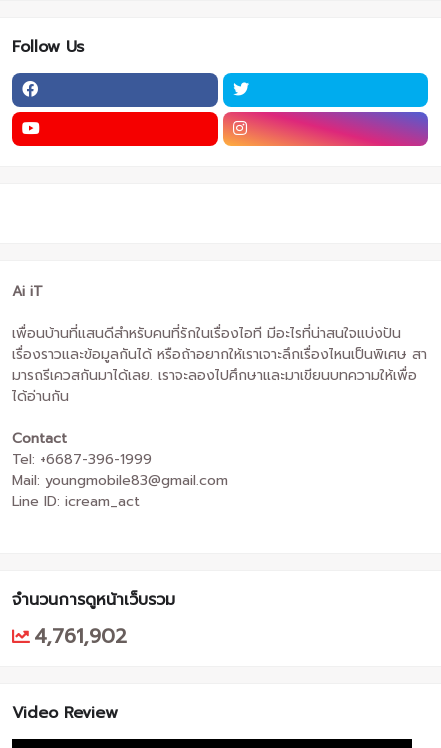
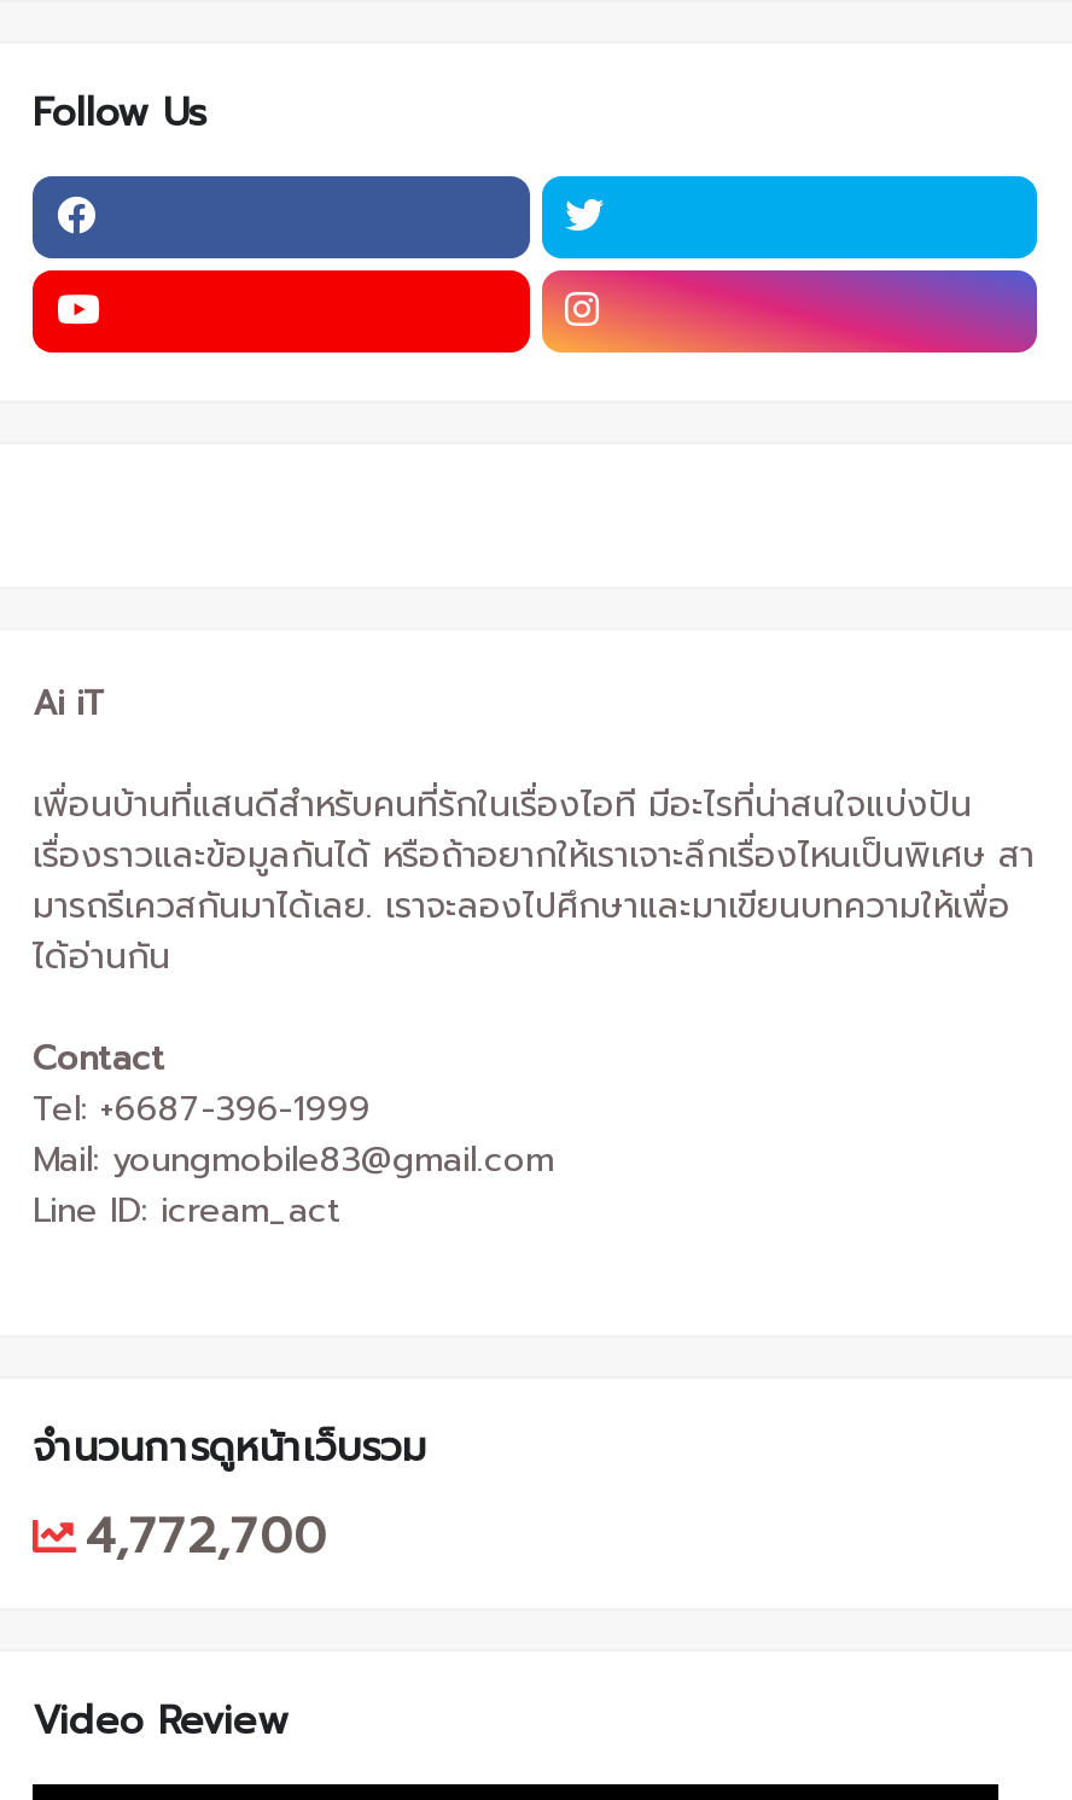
- 4,761,902
+ 4,772,700
